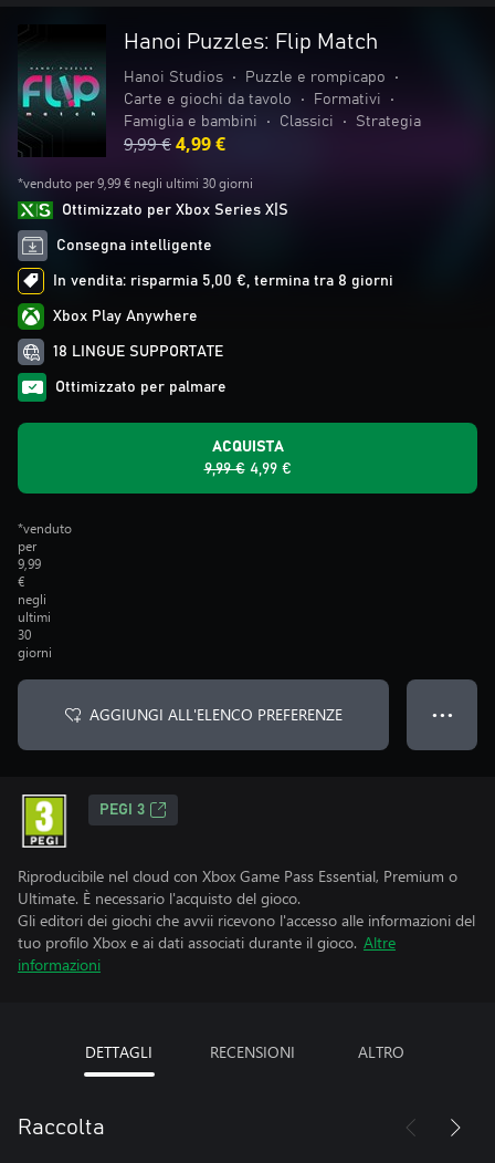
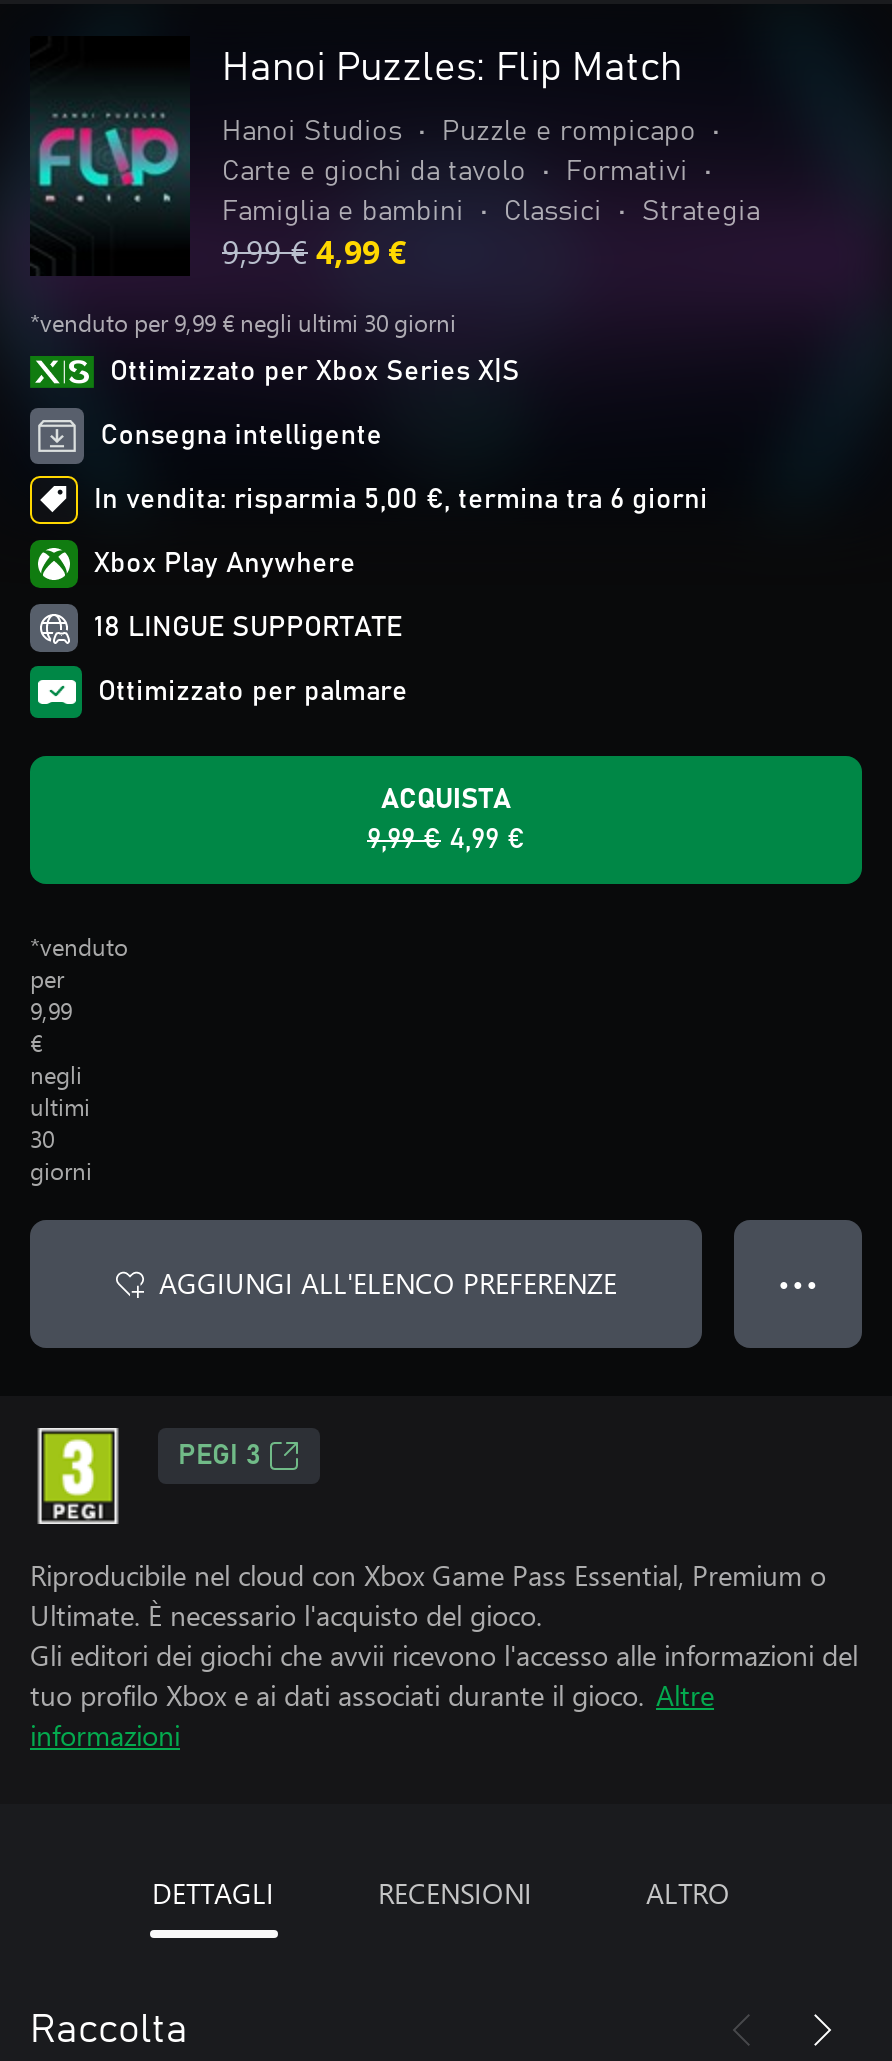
- In vendita: risparmia 5,00 €, termina tra 8 giorni
+ In vendita: risparmia 5,00 €, termina tra 6 giorni
